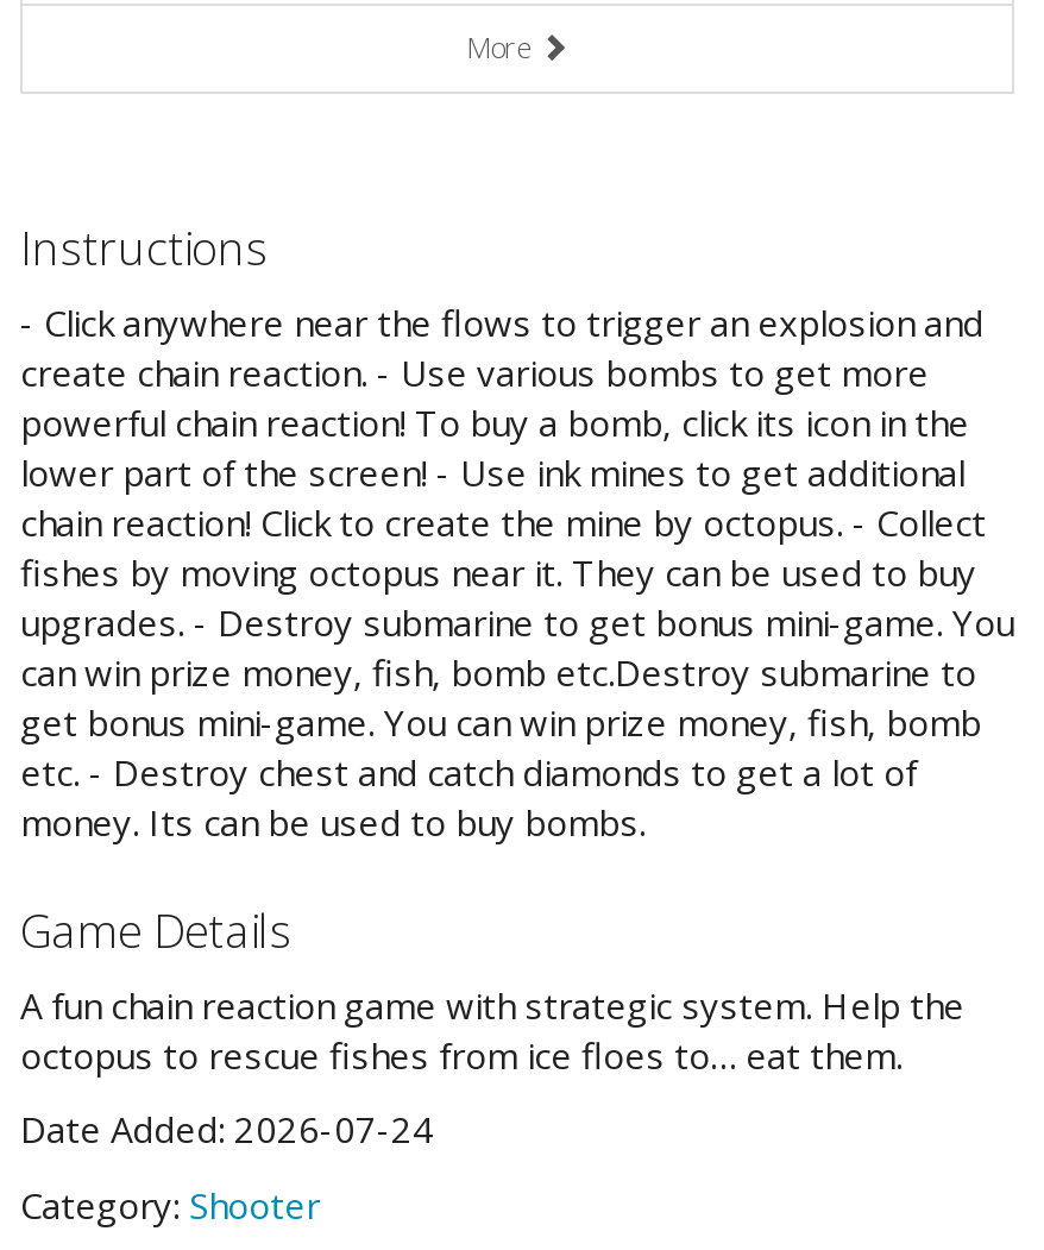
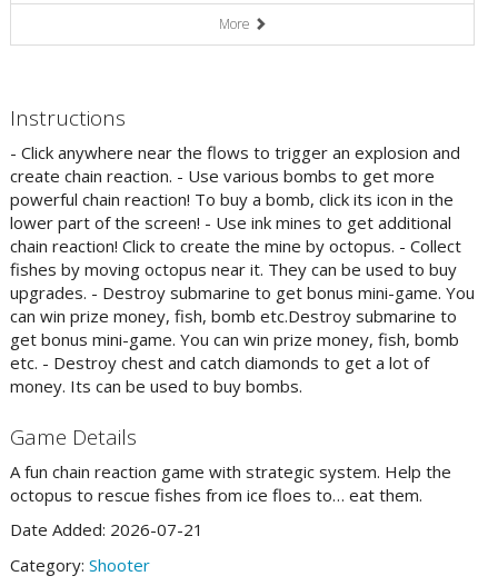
- Date Added: 2026-07-24
+ Date Added: 2026-07-21
